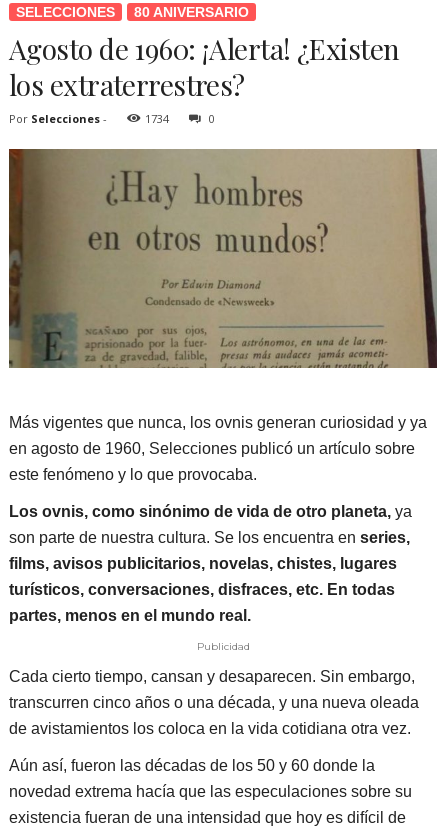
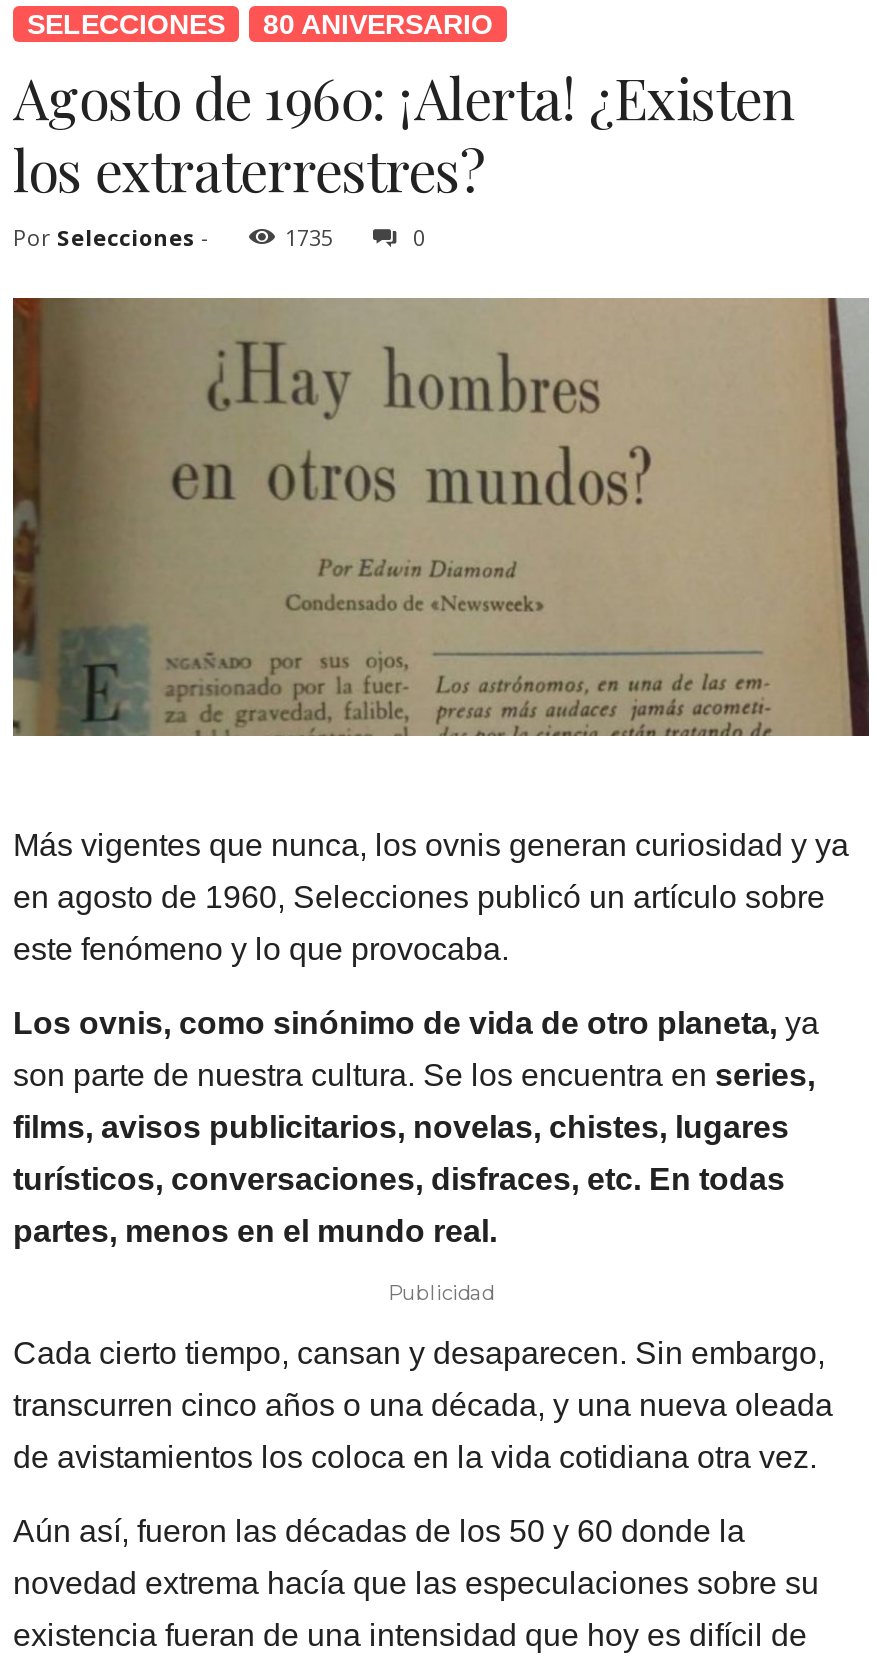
- 1734
+ 1735
